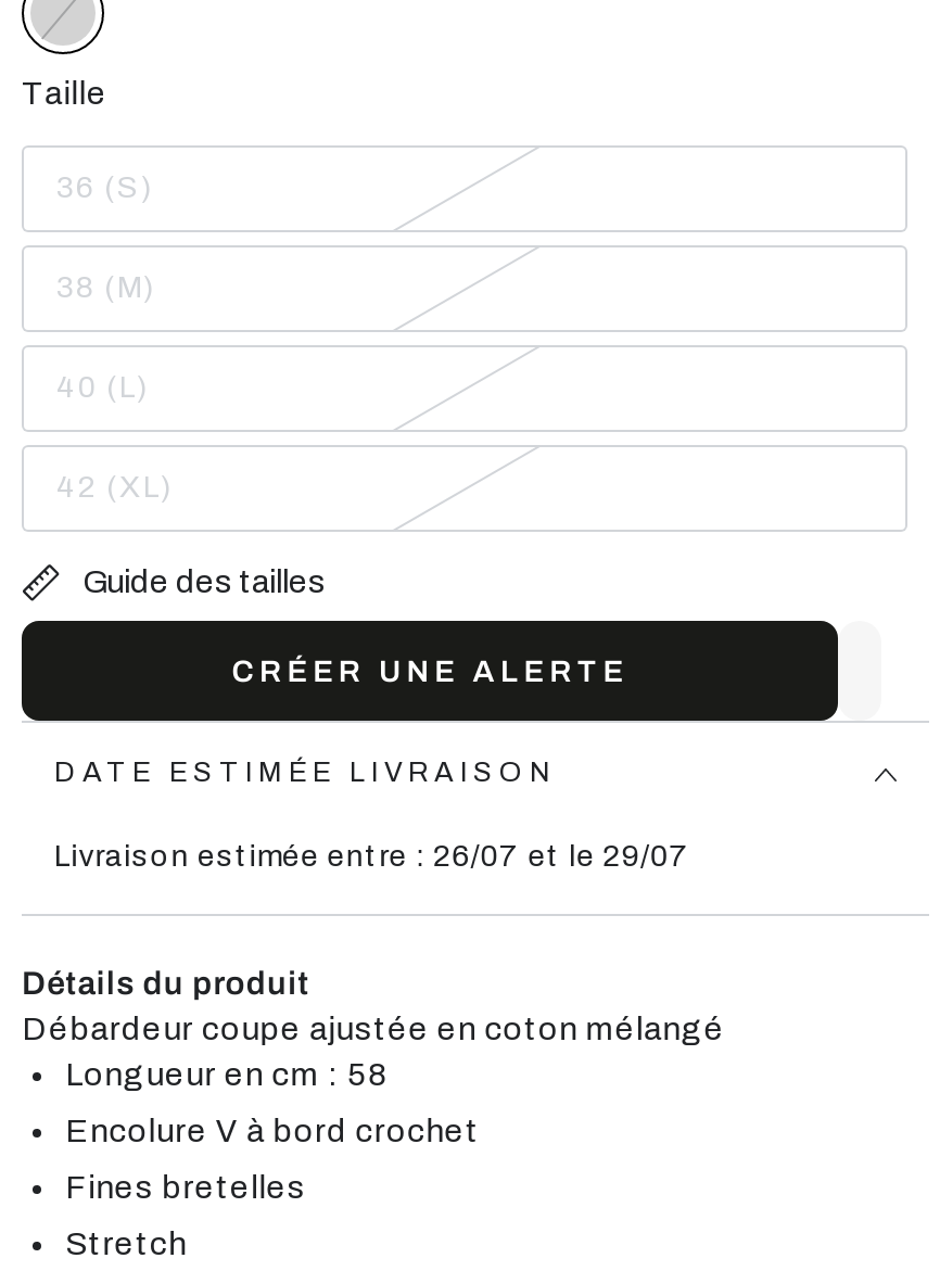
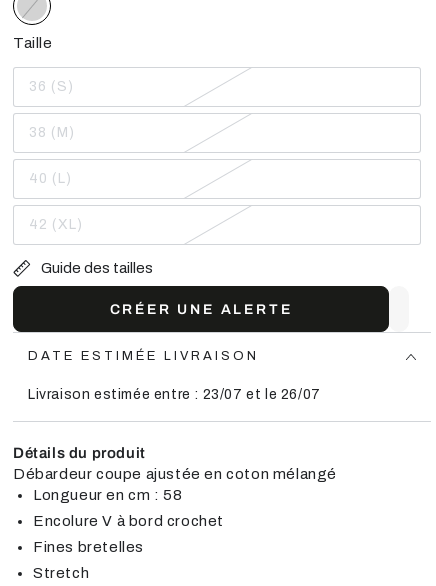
- Livraison estimée entre : 26/07 et le 29/07
+ Livraison estimée entre : 23/07 et le 26/07
